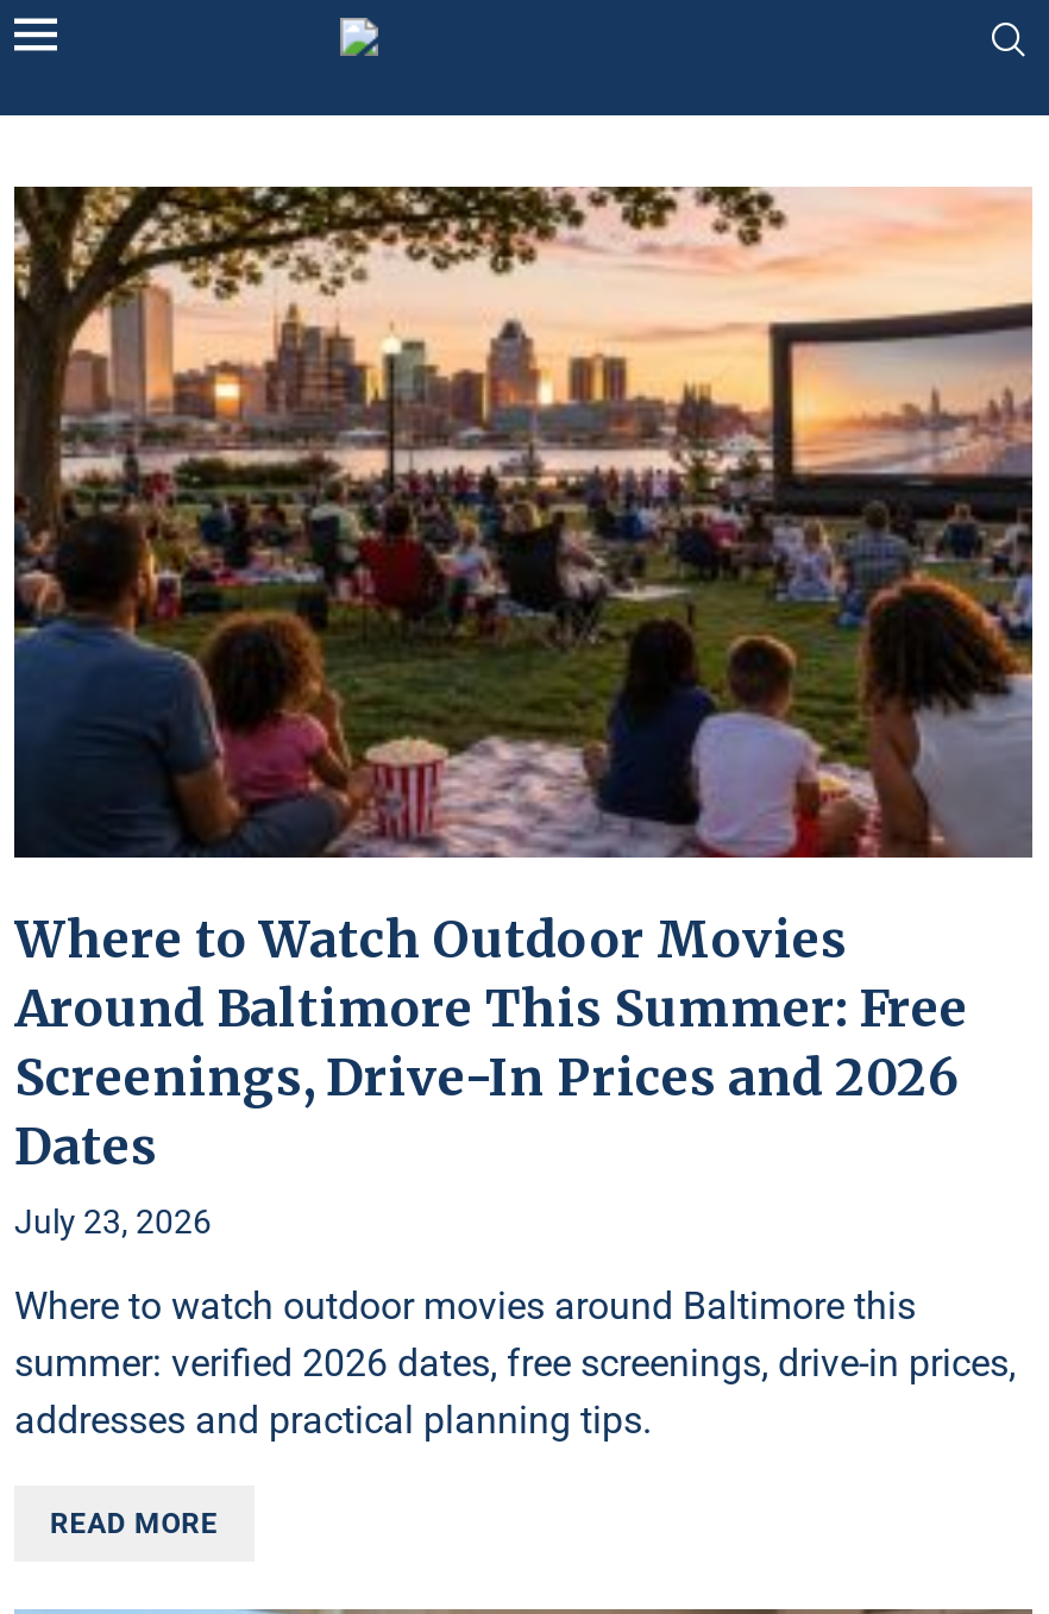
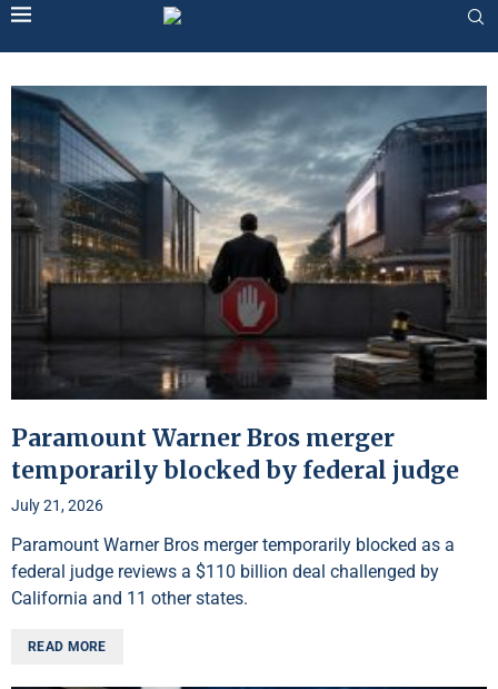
- [image]
- Where to Watch Outdoor Movies
- Around Baltimore This Summer: Free
- Screenings, Drive-In Prices and 2026
- Dates
- July 23, 2026
+ [image]
+ Paramount Warner Bros merger
+ temporarily blocked by federal judge
+ July 21, 2026

- Where to watch outdoor movies around Baltimore this
- summer: verified 2026 dates, free screenings, drive-in prices,
- addresses and practical planning tips.
+ Paramount Warner Bros merger temporarily blocked as a
+ federal judge reviews a $110 billion deal challenged by
+ California and 11 other states.
